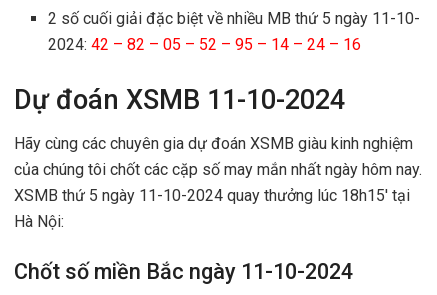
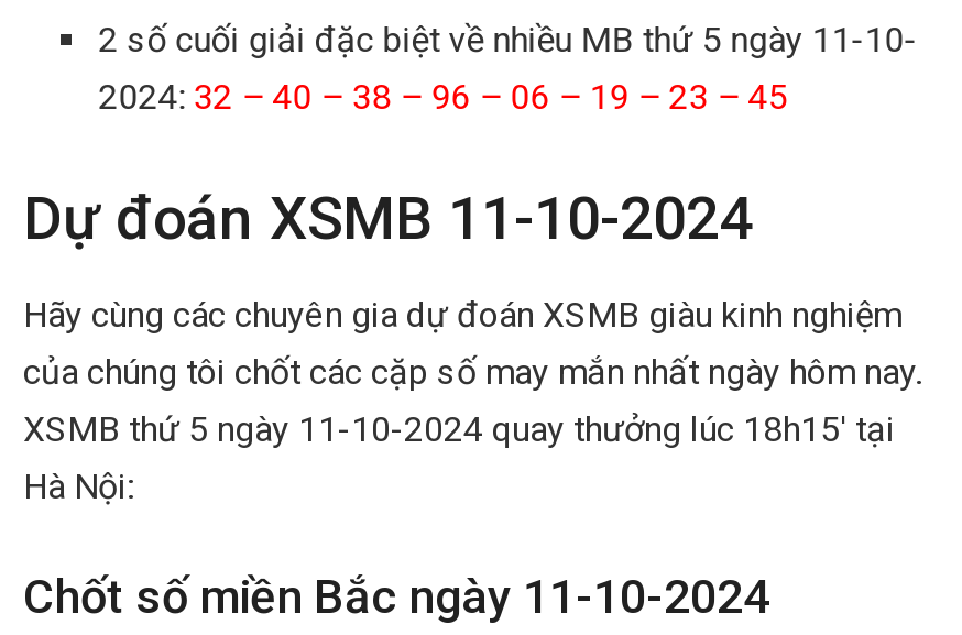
- 2024: 42 – 82 – 05 – 52 – 95 – 14 – 24 – 16
+ 2024: 32 – 40 – 38 – 96 – 06 – 19 – 23 – 45
